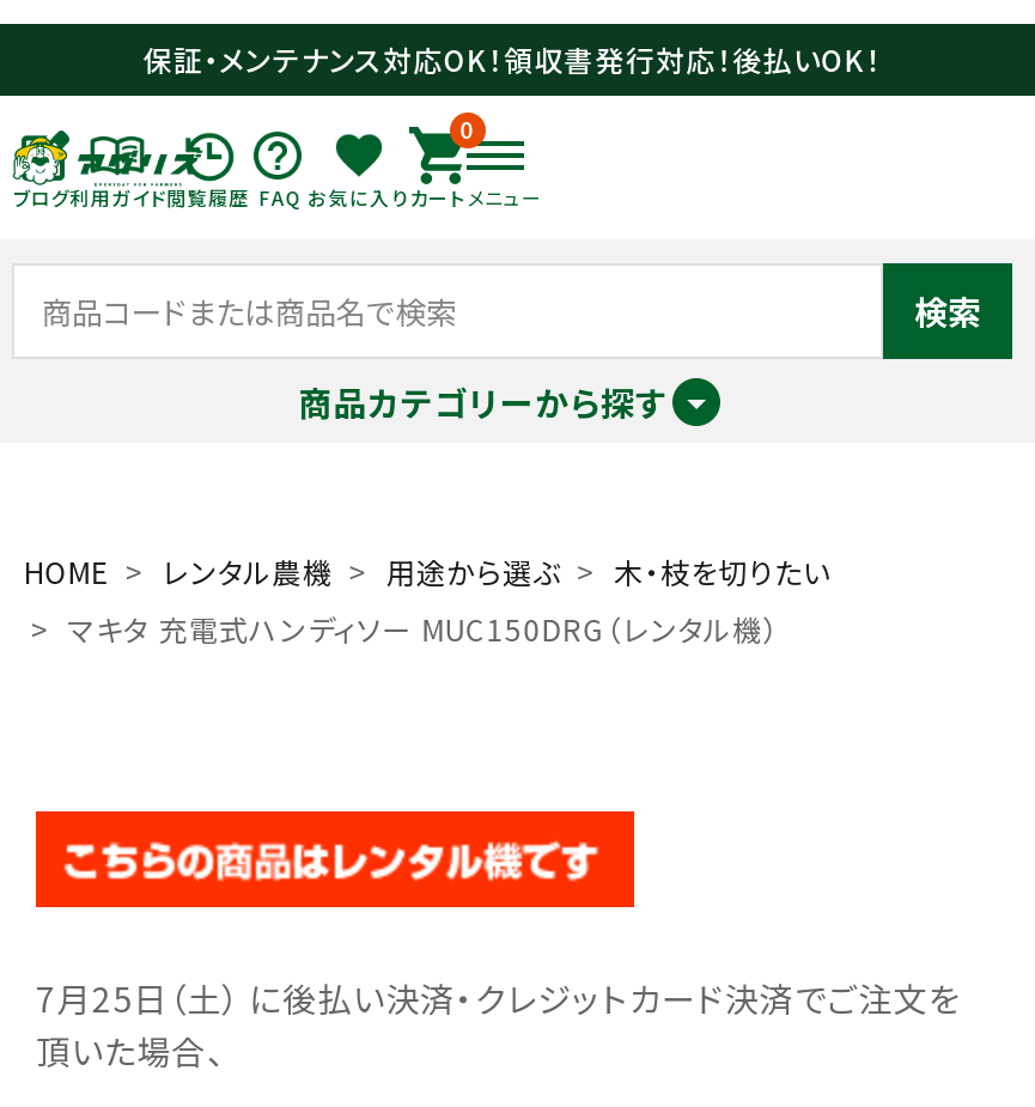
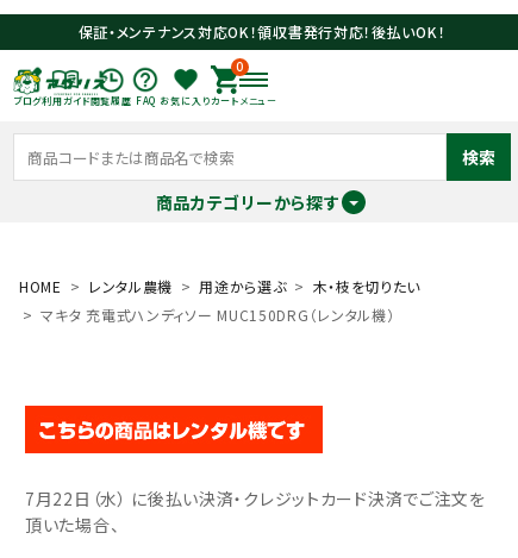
- 7月25日（土） に後払い決済・クレジットカード決済でご注文を
+ 7月22日（水） に後払い決済・クレジットカード決済でご注文を
